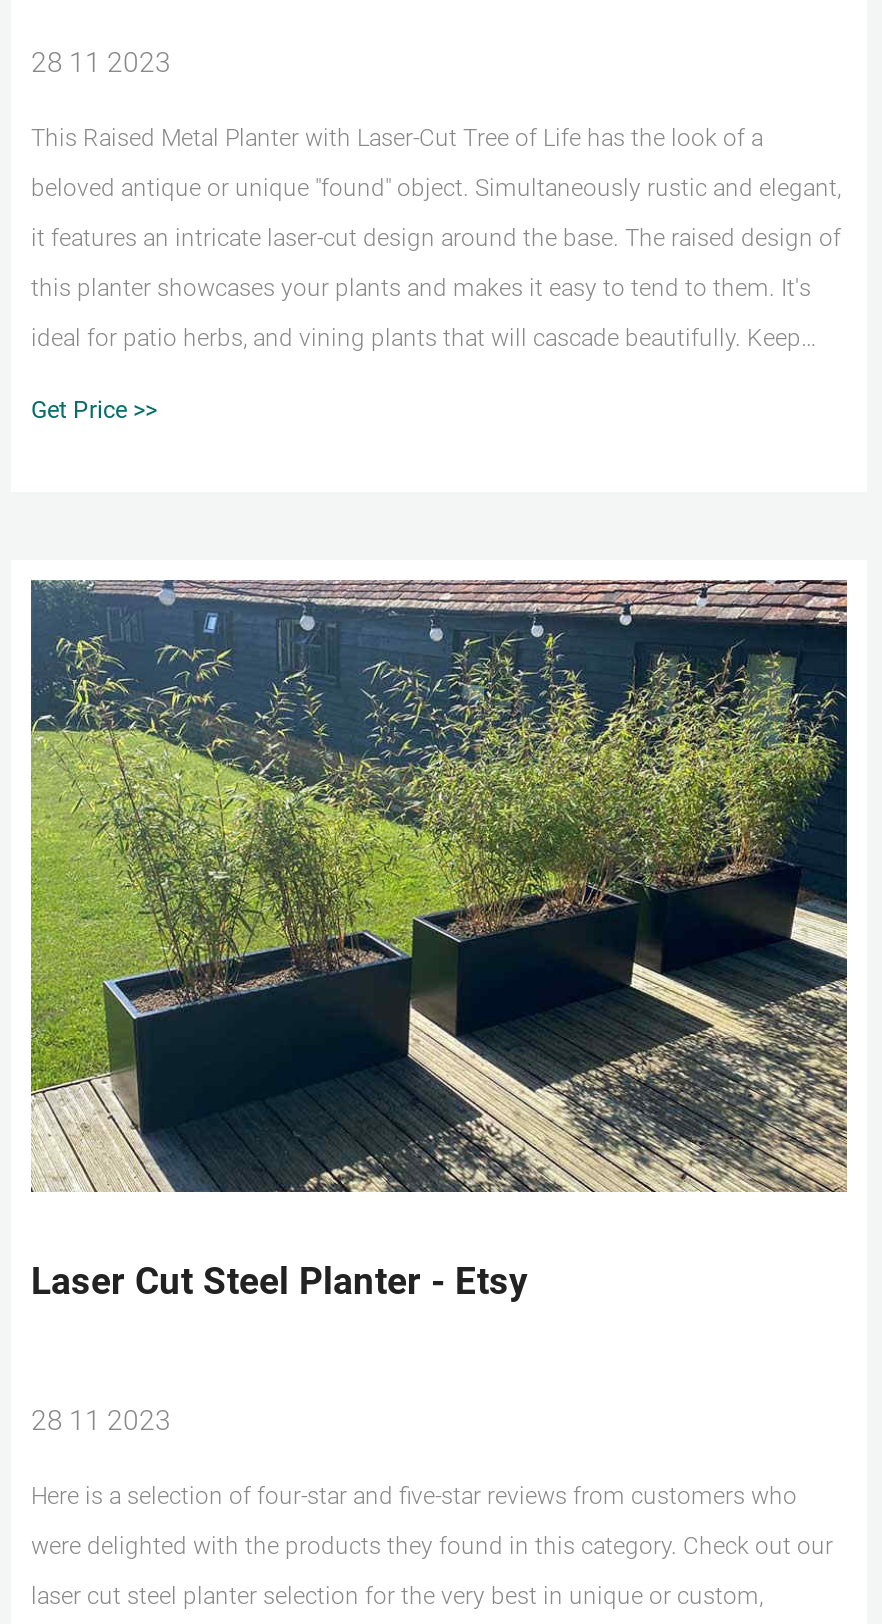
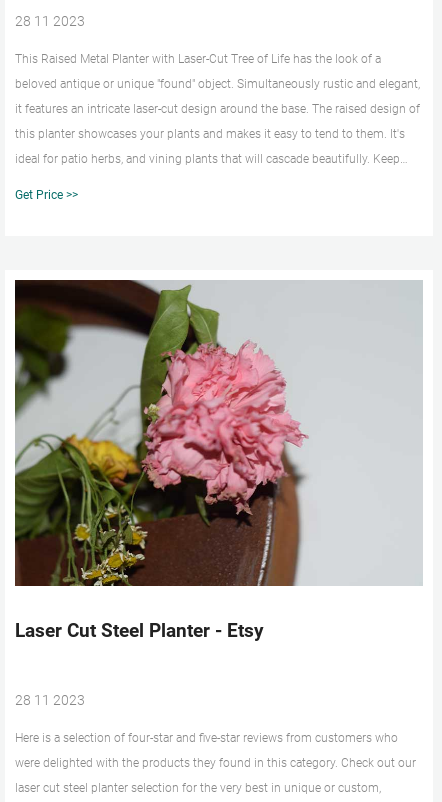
- [image]
+ [image]
